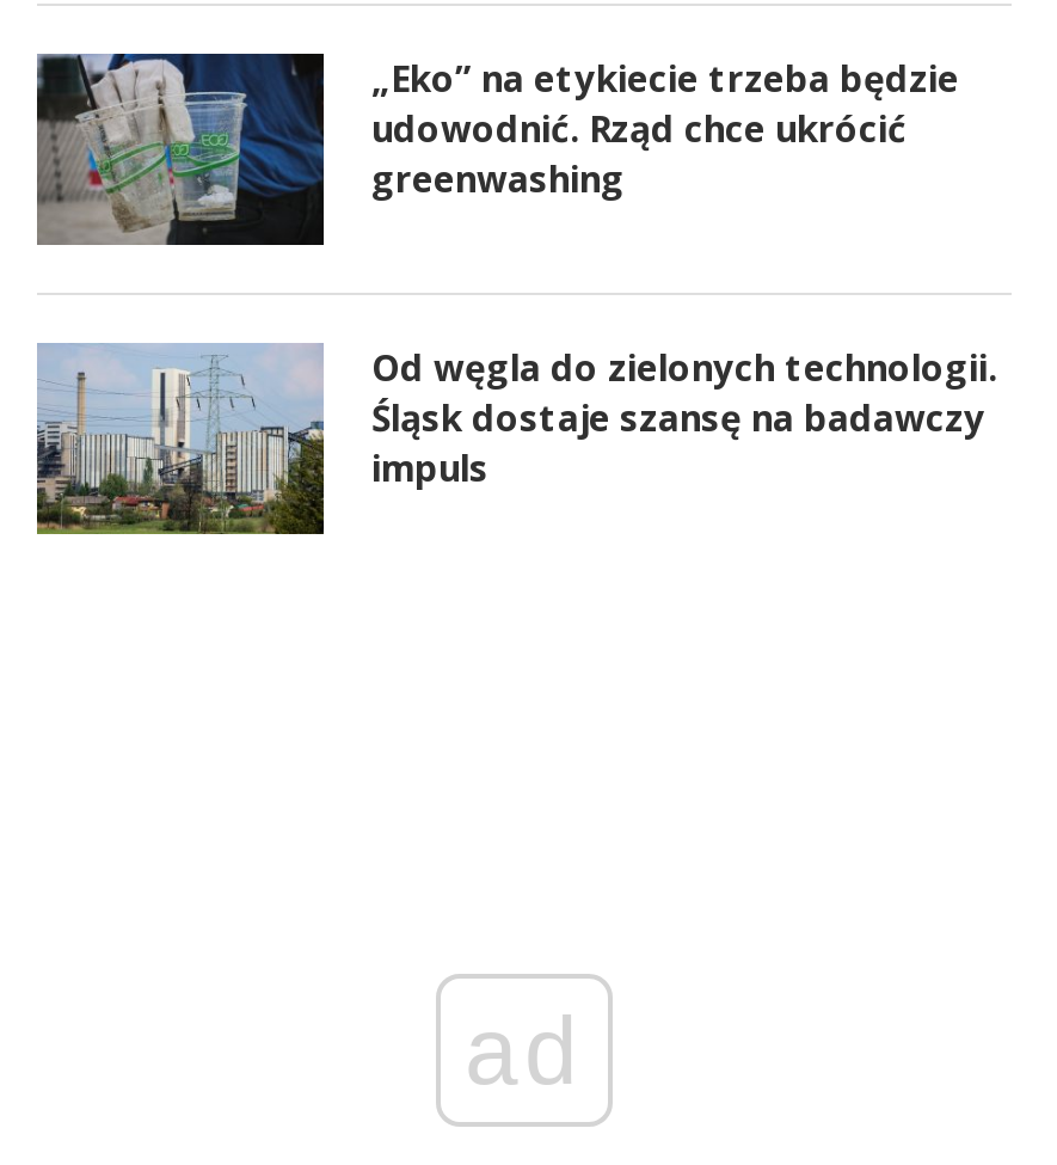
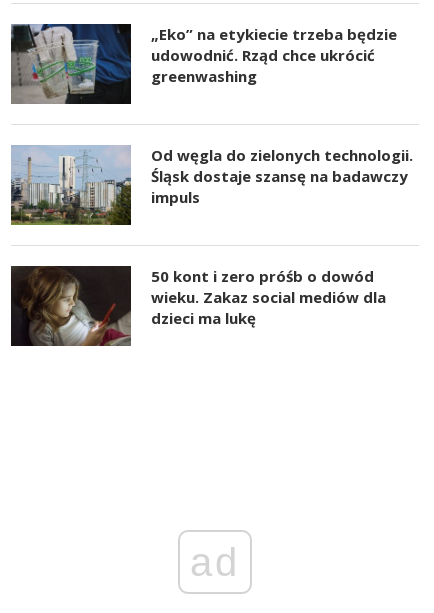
+ [image]
+ 50 kont i zero próśb o dowód
+ wieku. Zakaz social mediów dla
+ dzieci ma lukę
